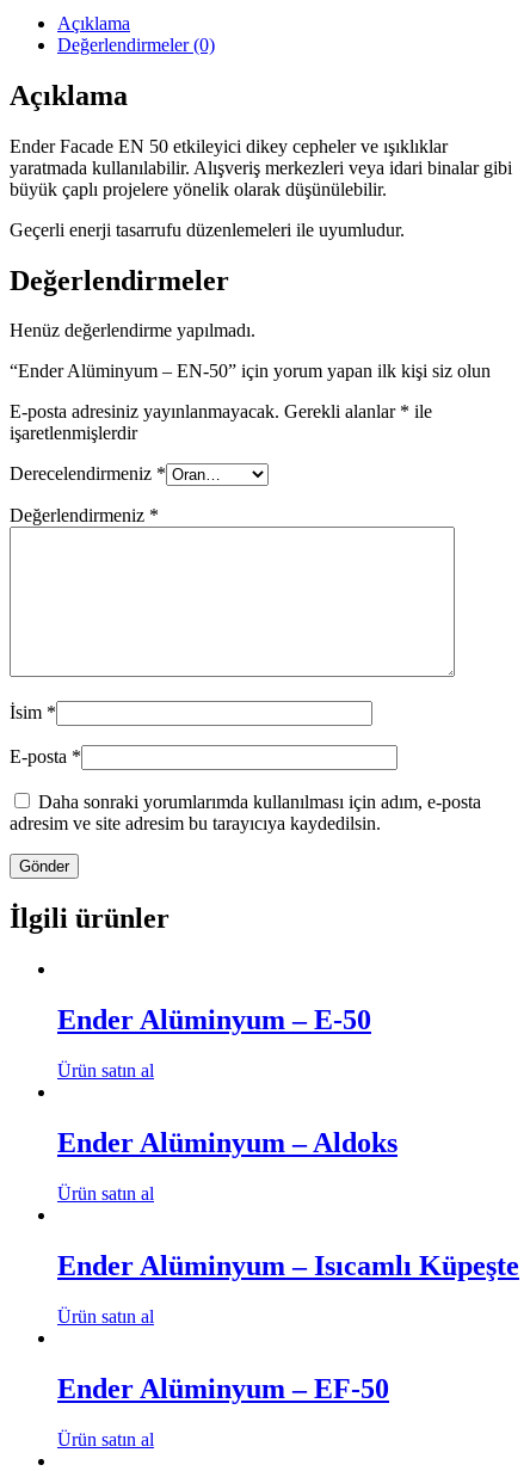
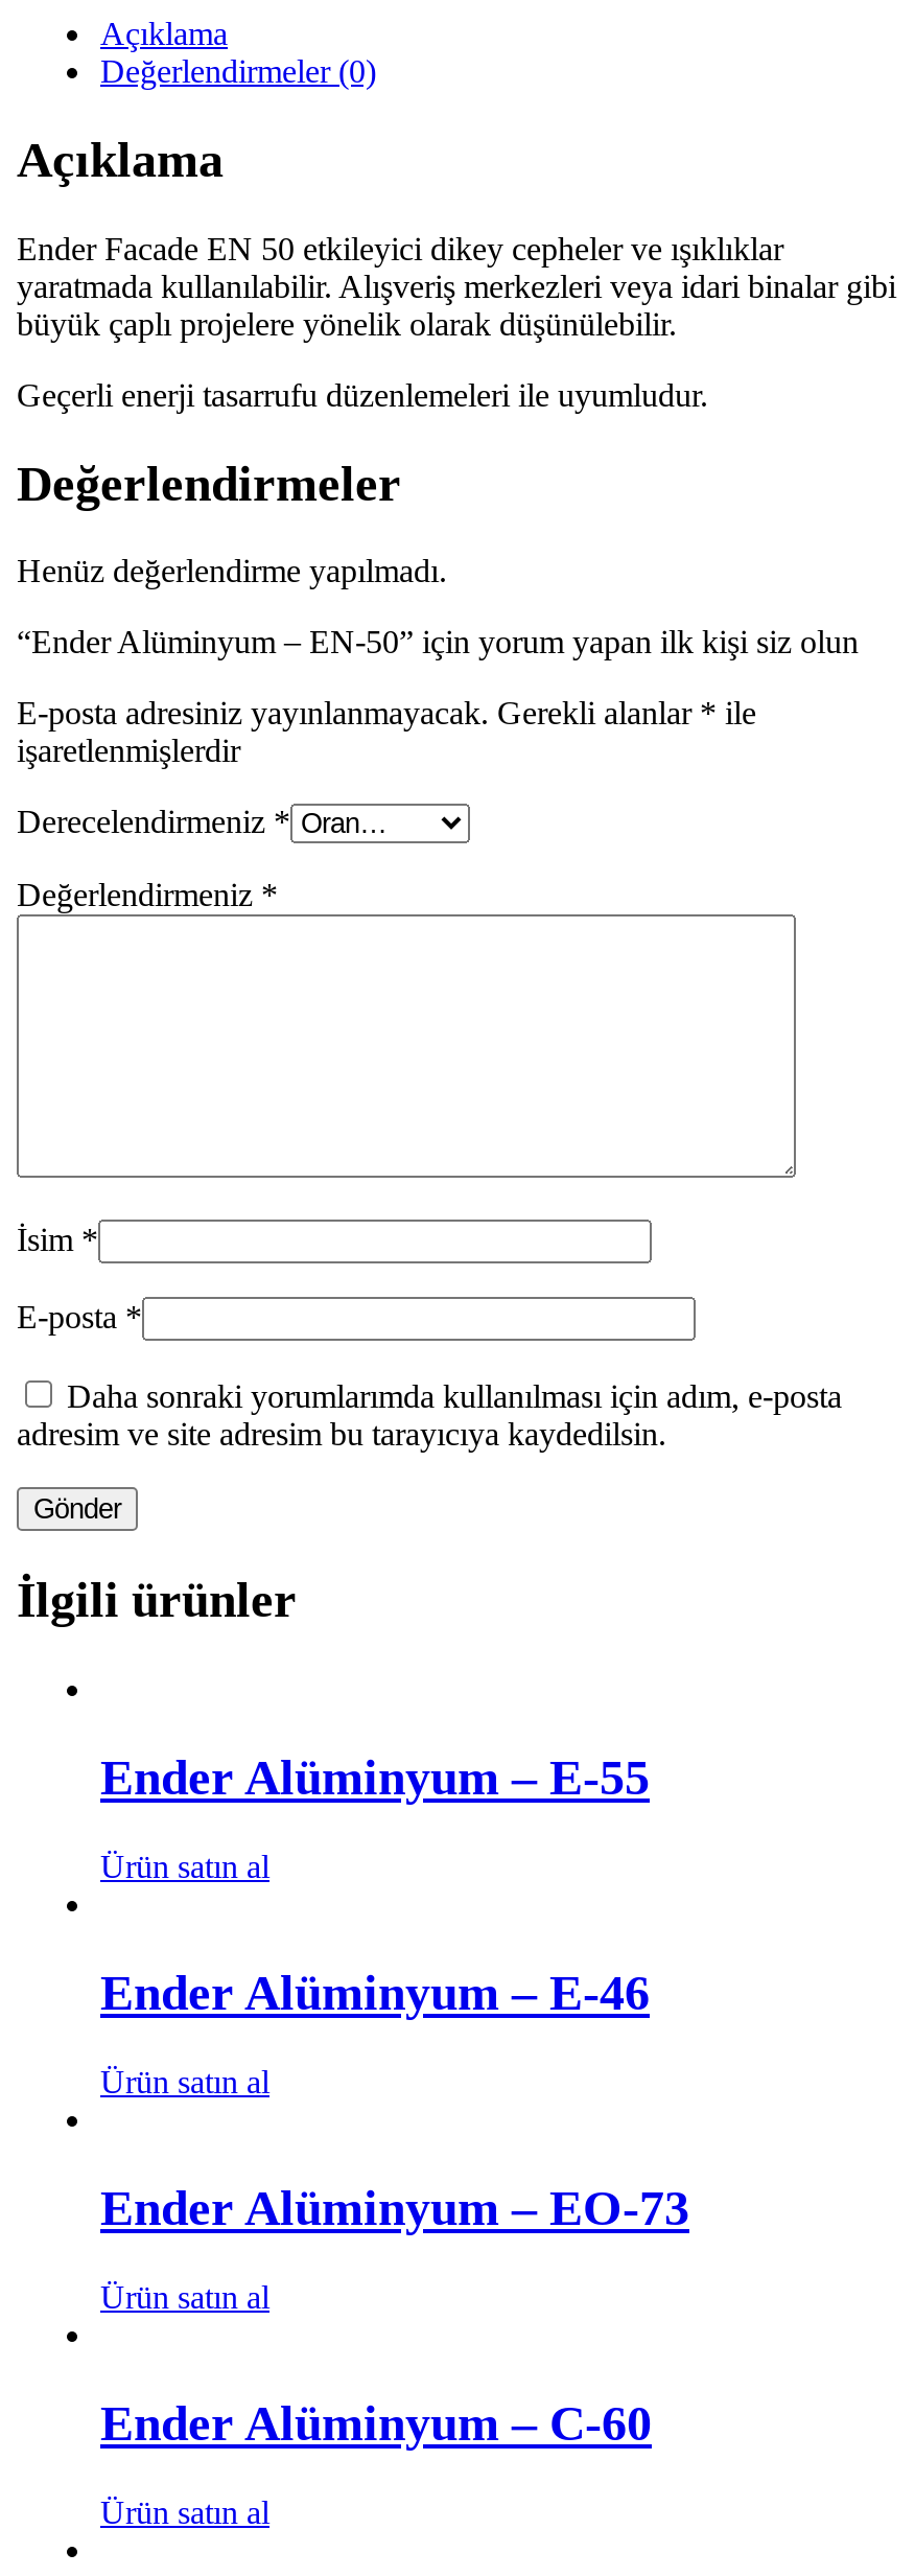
- Ender Alüminyum – E-50
+ Ender Alüminyum – E-55

- Ender Alüminyum – Aldoks
+ Ender Alüminyum – E-46

- Ender Alüminyum – Isıcamlı Küpeşte
+ Ender Alüminyum – EO-73

- Ender Alüminyum – EF-50
+ Ender Alüminyum – C-60
